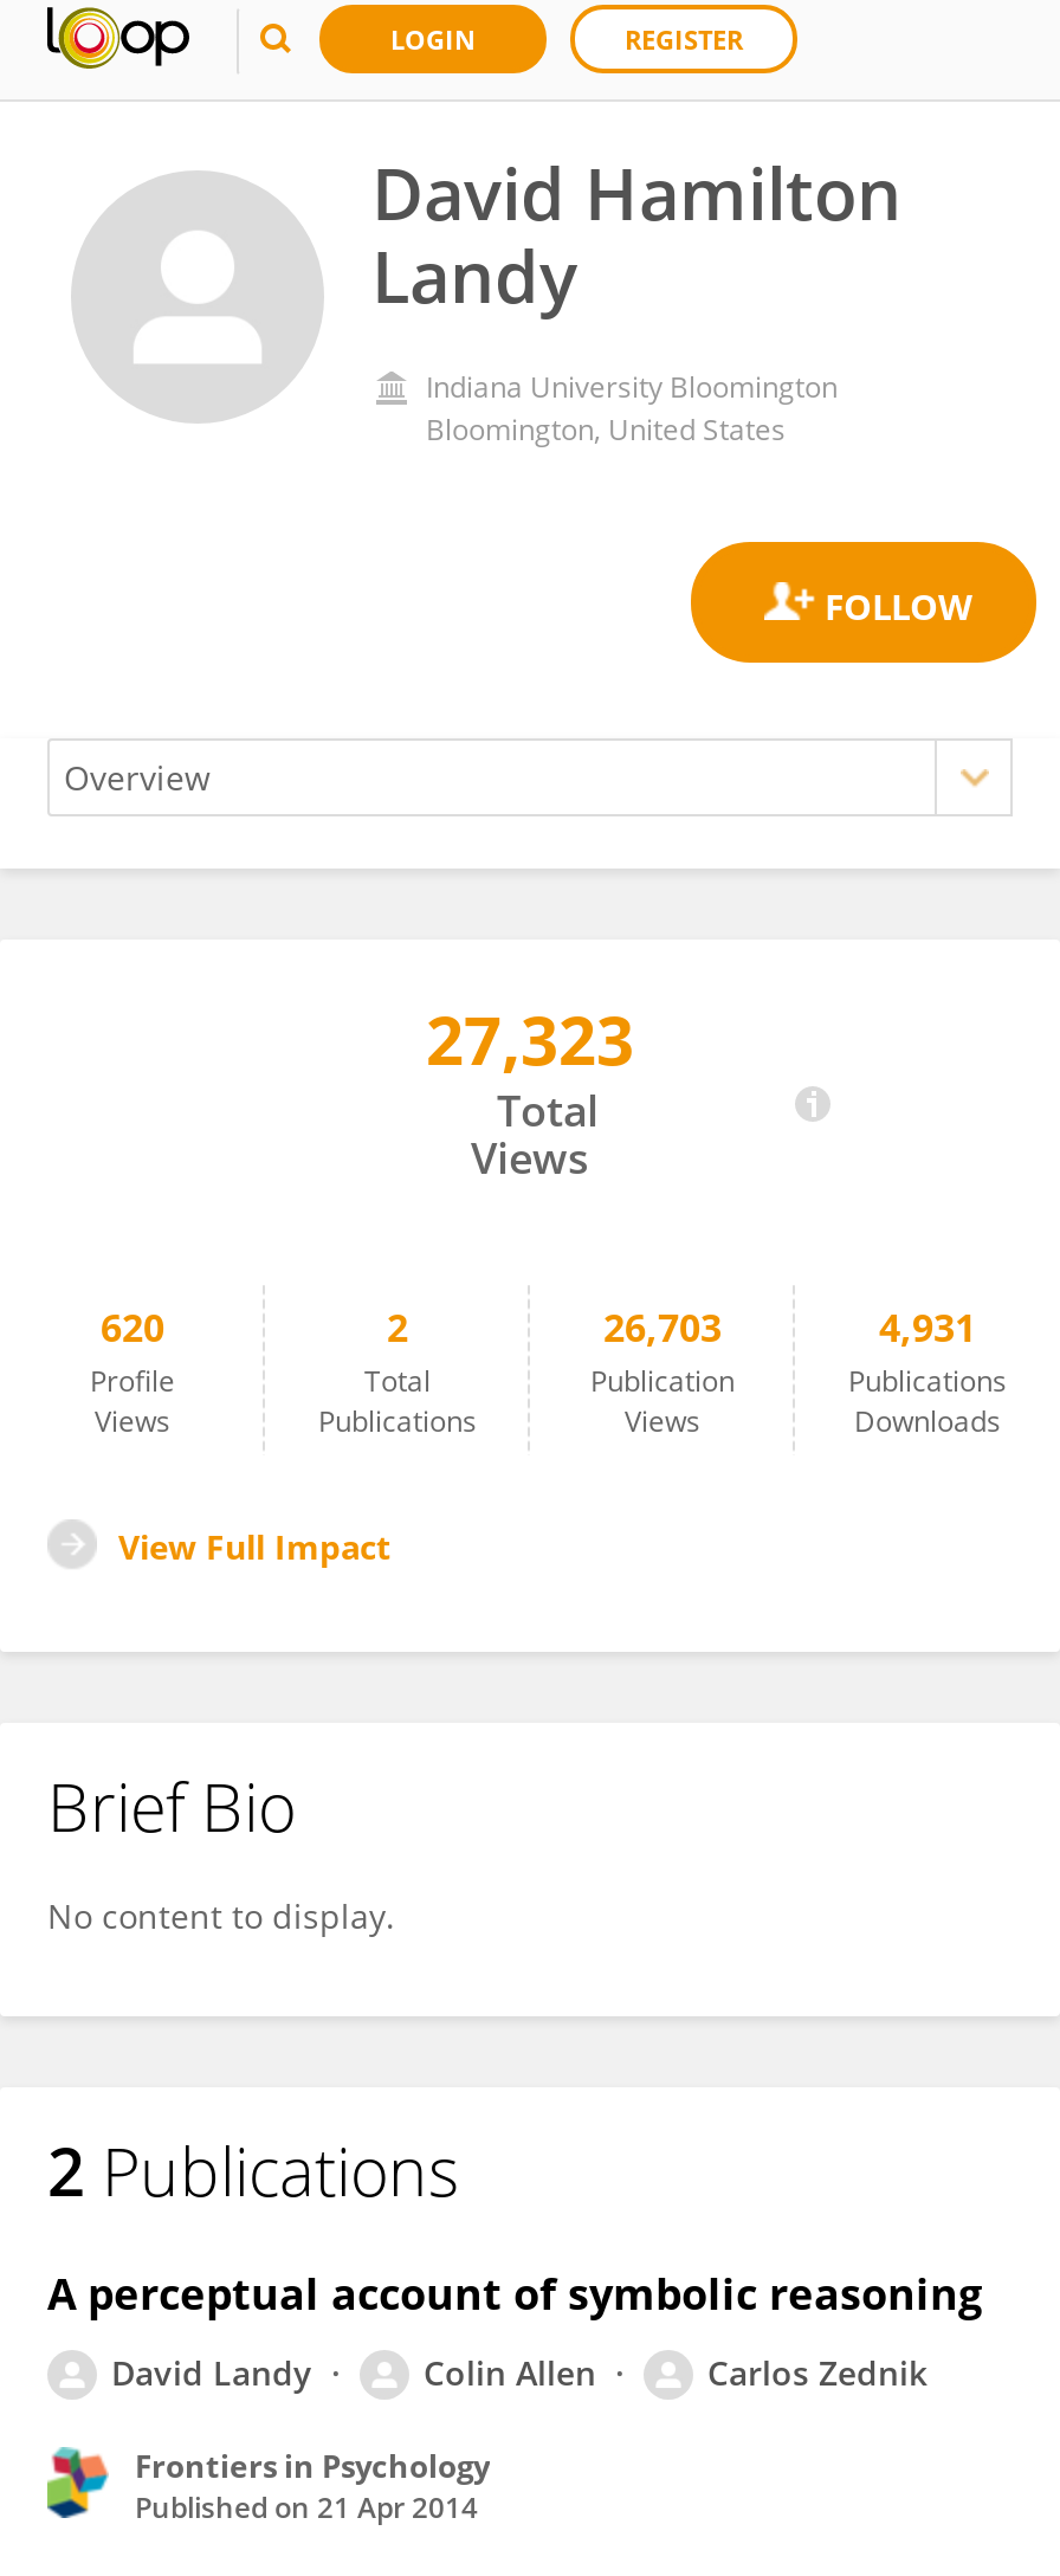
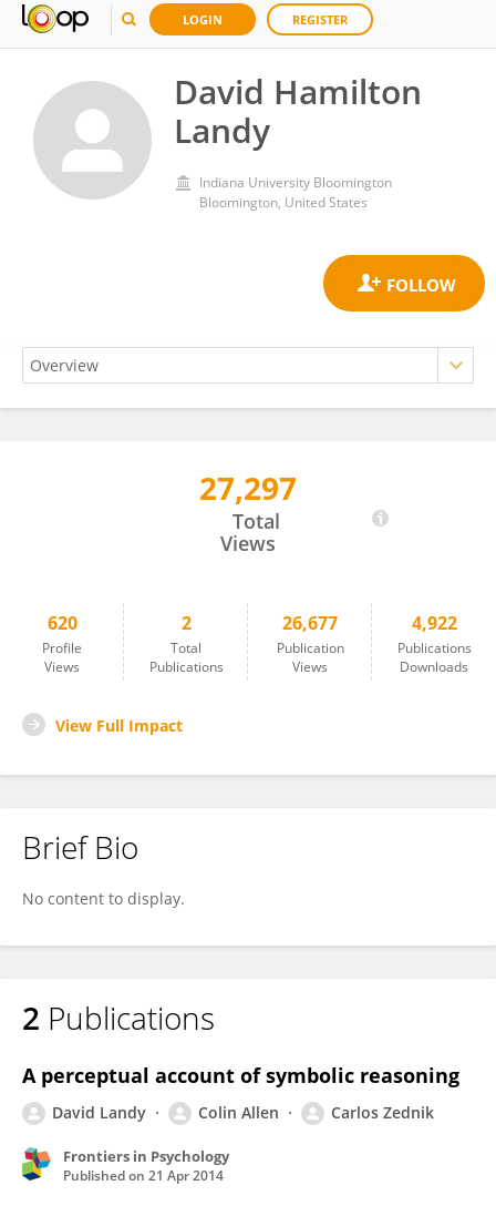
- 27,323
+ 27,297

- 26,703
+ 26,677

- 4,931
+ 4,922
